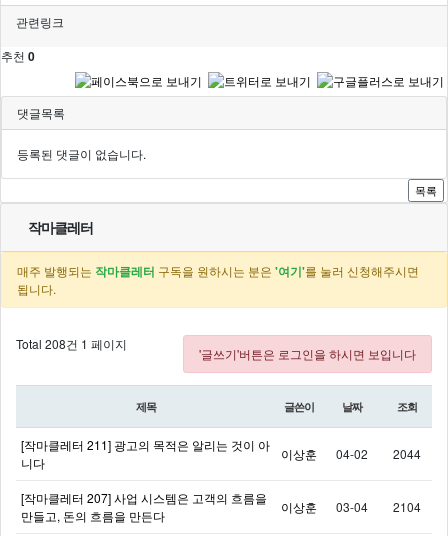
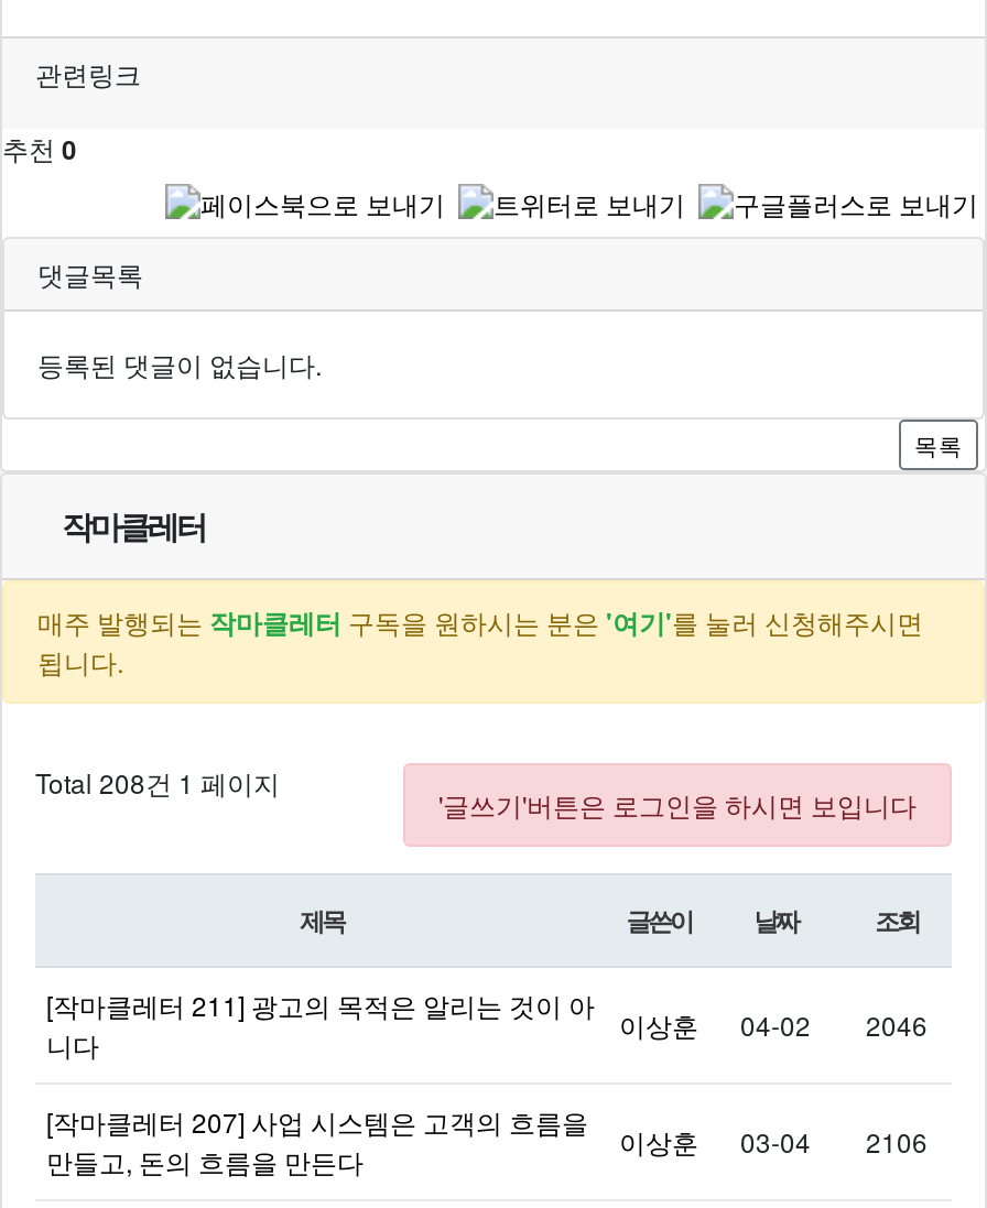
- 이상훈 04-02 2044
+ 이상훈 04-02 2046

- 이상훈 03-04 2104
+ 이상훈 03-04 2106
